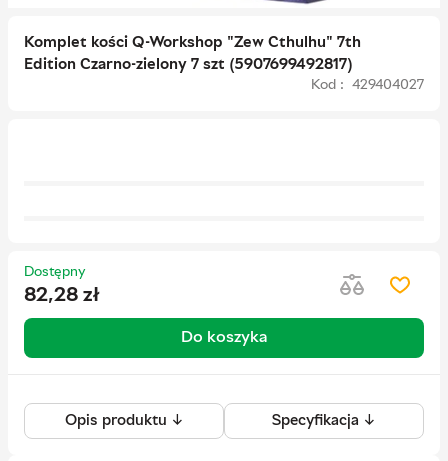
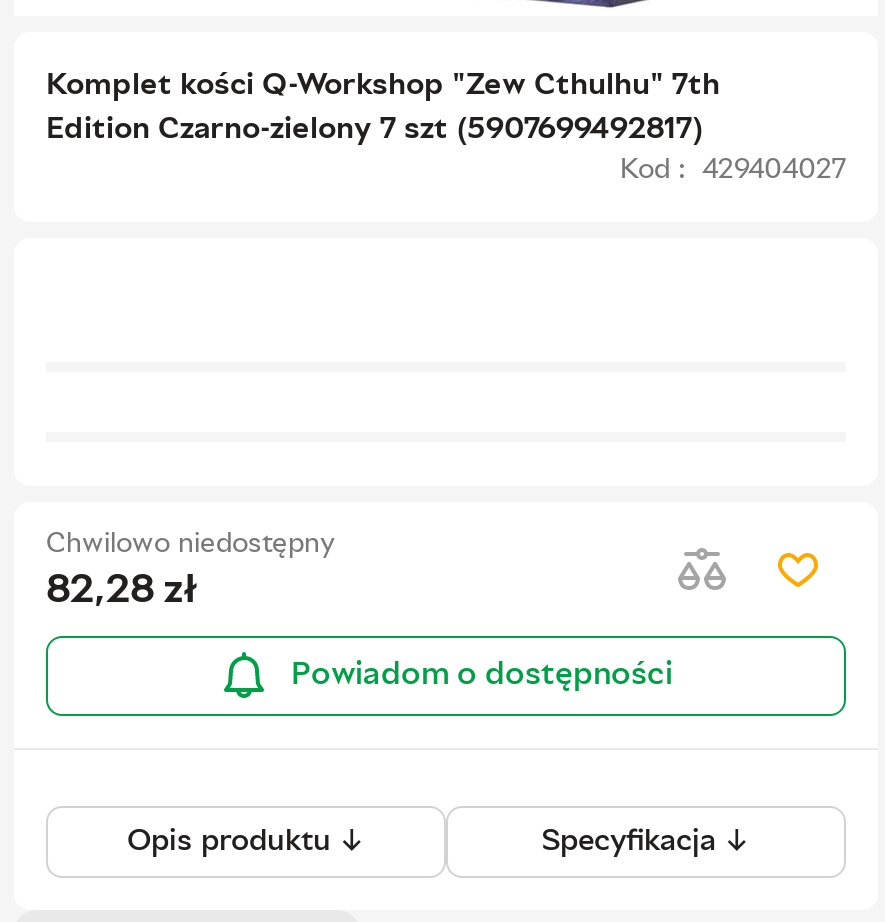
- Dostępny
+ Chwilowo niedostępny

- Do koszyka
+ Powiadom o dostępności
